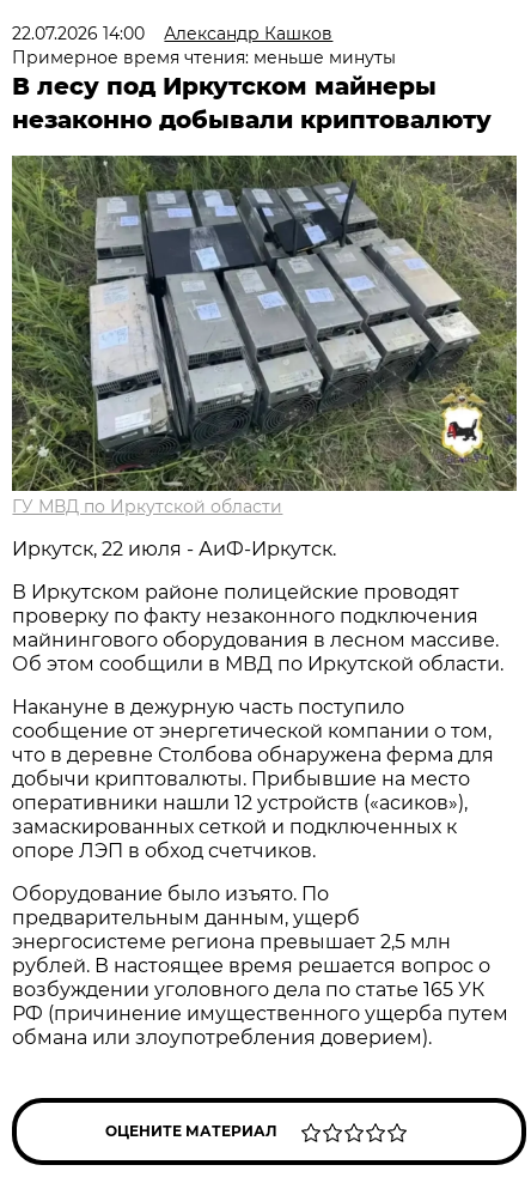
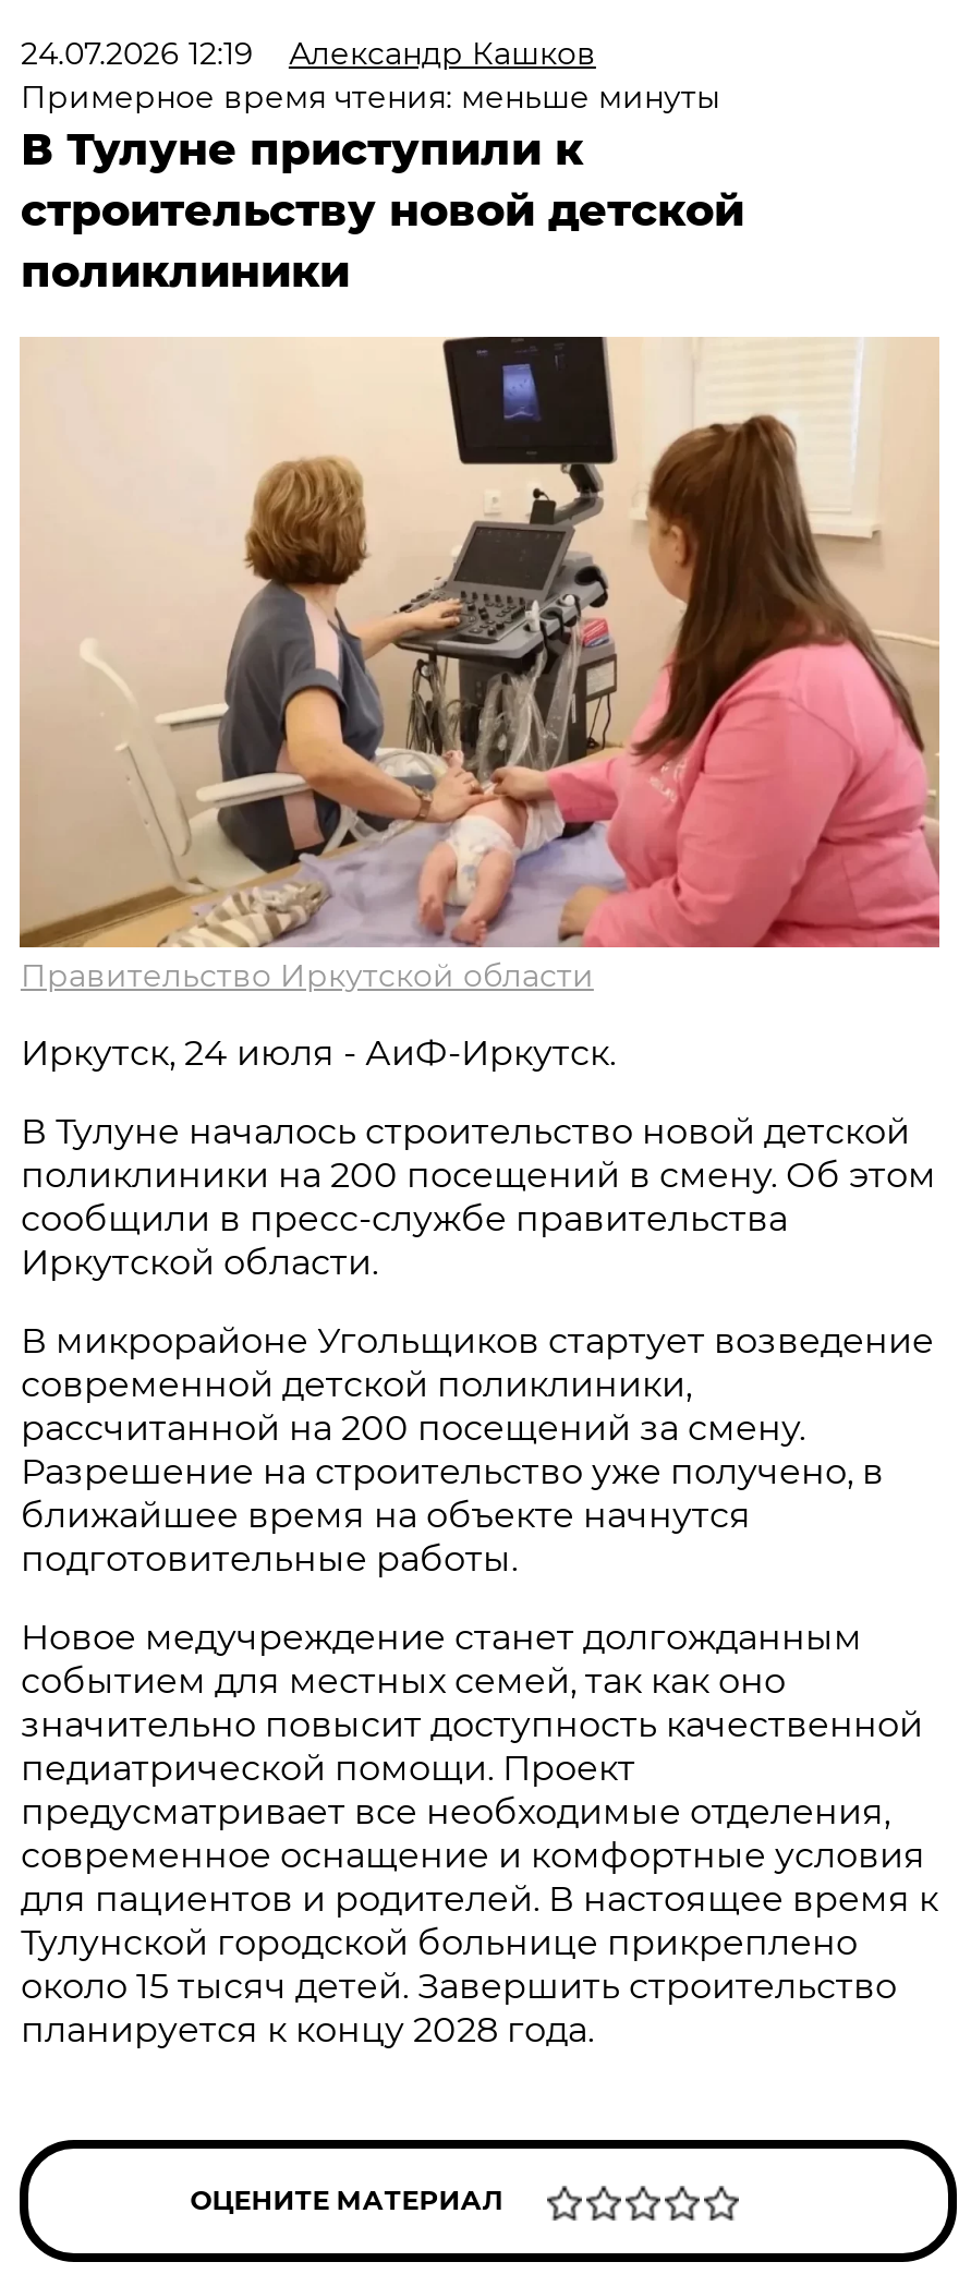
- 22.07.2026 14:00 Александр Кашков
+ 24.07.2026 12:19 Александр Кашков

- В лесу под Иркутском майнеры
- незаконно добывали криптовалюту
+ В Тулуне приступили к
+ строительству новой детской
+ поликлиники

- [image]
- ГУ МВД по Иркутской области
+ [image]
+ Правительство Иркутской области

- Иркутск, 22 июля - АиФ-Иркутск.
+ Иркутск, 24 июля - АиФ-Иркутск.

- В Иркутском районе полицейские проводят
- проверку по факту незаконного подключения
- майнингового оборудования в лесном массиве.
- Об этом сообщили в МВД по Иркутской области.
+ В Тулуне началось строительство новой детской
+ поликлиники на 200 посещений в смену. Об этом
+ сообщили в пресс-службе правительства
+ Иркутской области.

- Накануне в дежурную часть поступило
- сообщение от энергетической компании о том,
- что в деревне Столбова обнаружена ферма для
- добычи криптовалюты. Прибывшие на место
- оперативники нашли 12 устройств («асиков»),
- замаскированных сеткой и подключенных к
- опоре ЛЭП в обход счетчиков.
+ В микрорайоне Угольщиков стартует возведение
+ современной детской поликлиники,
+ рассчитанной на 200 посещений за смену.
+ Разрешение на строительство уже получено, в
+ ближайшее время на объекте начнутся
+ подготовительные работы.

- Оборудование было изъято. По
- предварительным данным, ущерб
- энергосистеме региона превышает 2,5 млн
- рублей. В настоящее время решается вопрос о
- возбуждении уголовного дела по статье 165 УК
- РФ (причинение имущественного ущерба путем
- обмана или злоупотребления доверием).
+ Новое медучреждение станет долгожданным
+ событием для местных семей, так как оно
+ значительно повысит доступность качественной
+ педиатрической помощи. Проект
+ предусматривает все необходимые отделения,
+ современное оснащение и комфортные условия
+ для пациентов и родителей. В настоящее время к
+ Тулунской городской больнице прикреплено
+ около 15 тысяч детей. Завершить строительство
+ планируется к концу 2028 года.
